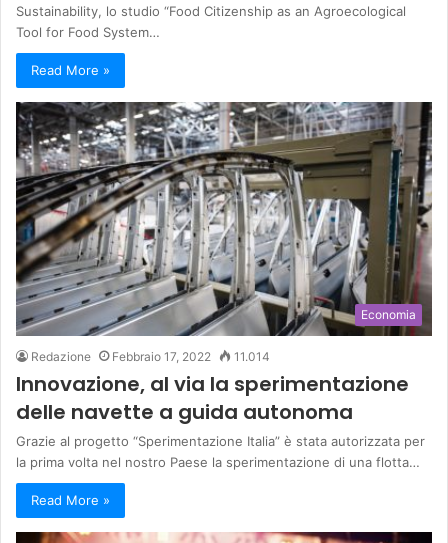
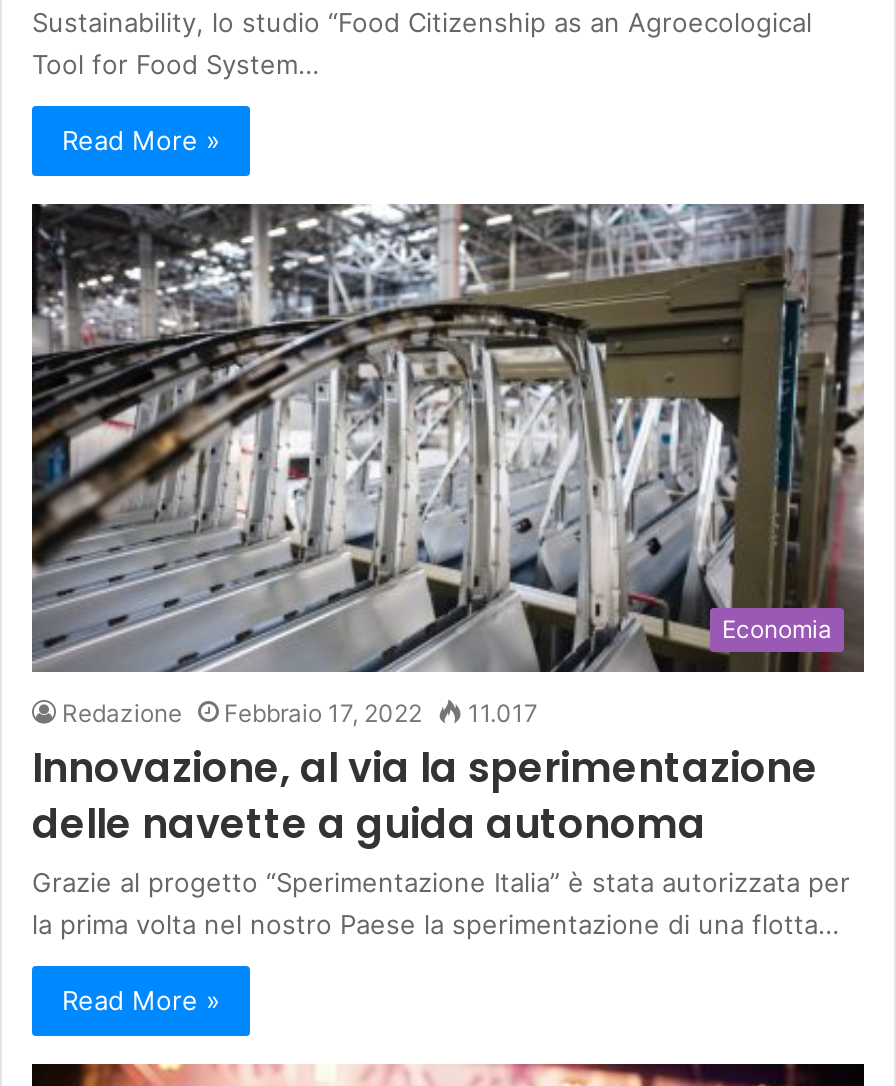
- Redazione Febbraio 17, 2022 11.014
+ Redazione Febbraio 17, 2022 11.017
